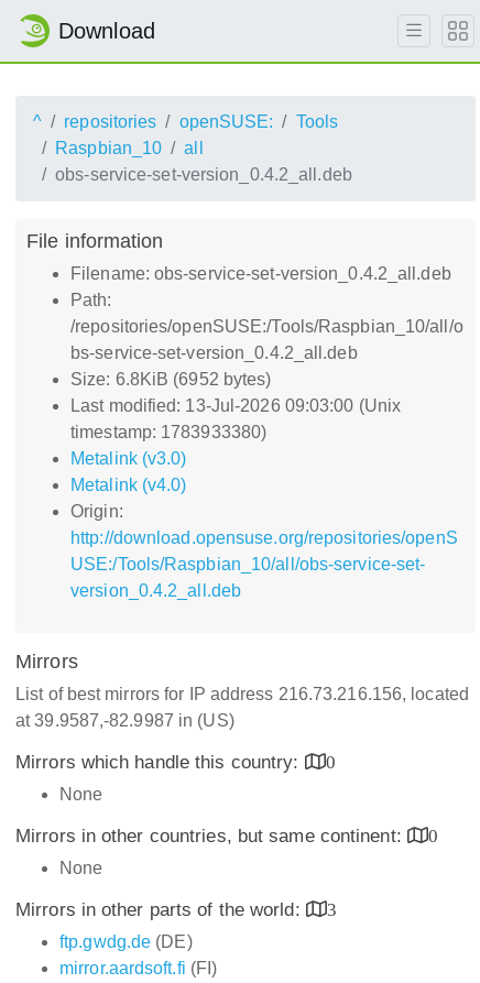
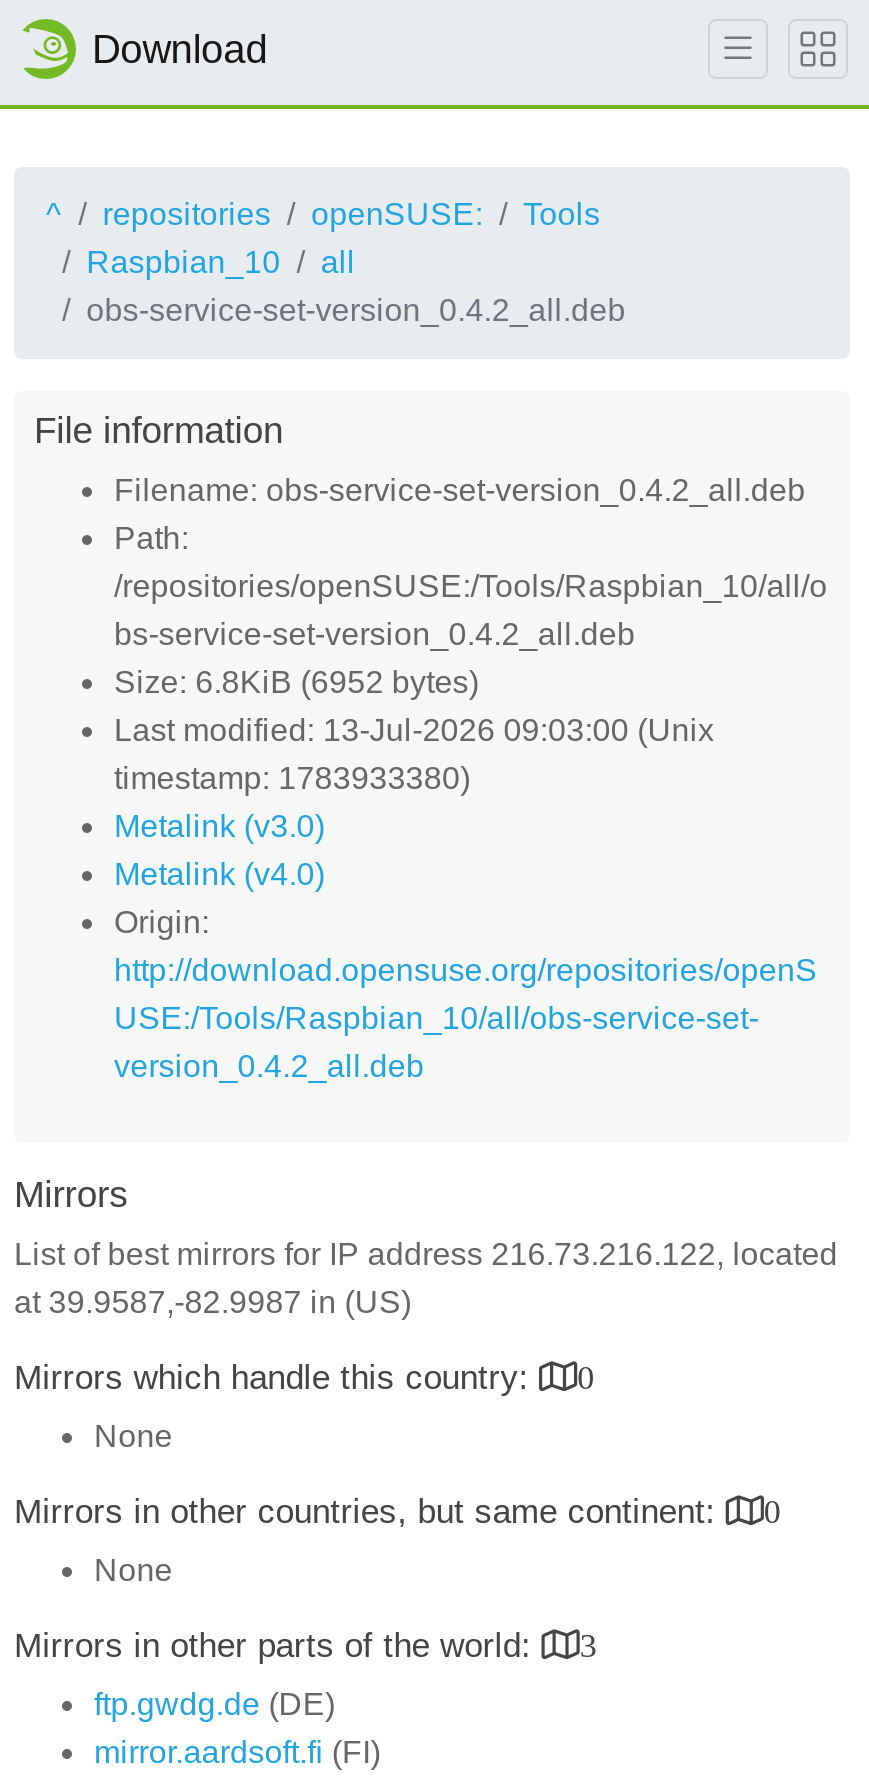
- List of best mirrors for IP address 216.73.216.156, located
+ List of best mirrors for IP address 216.73.216.122, located
